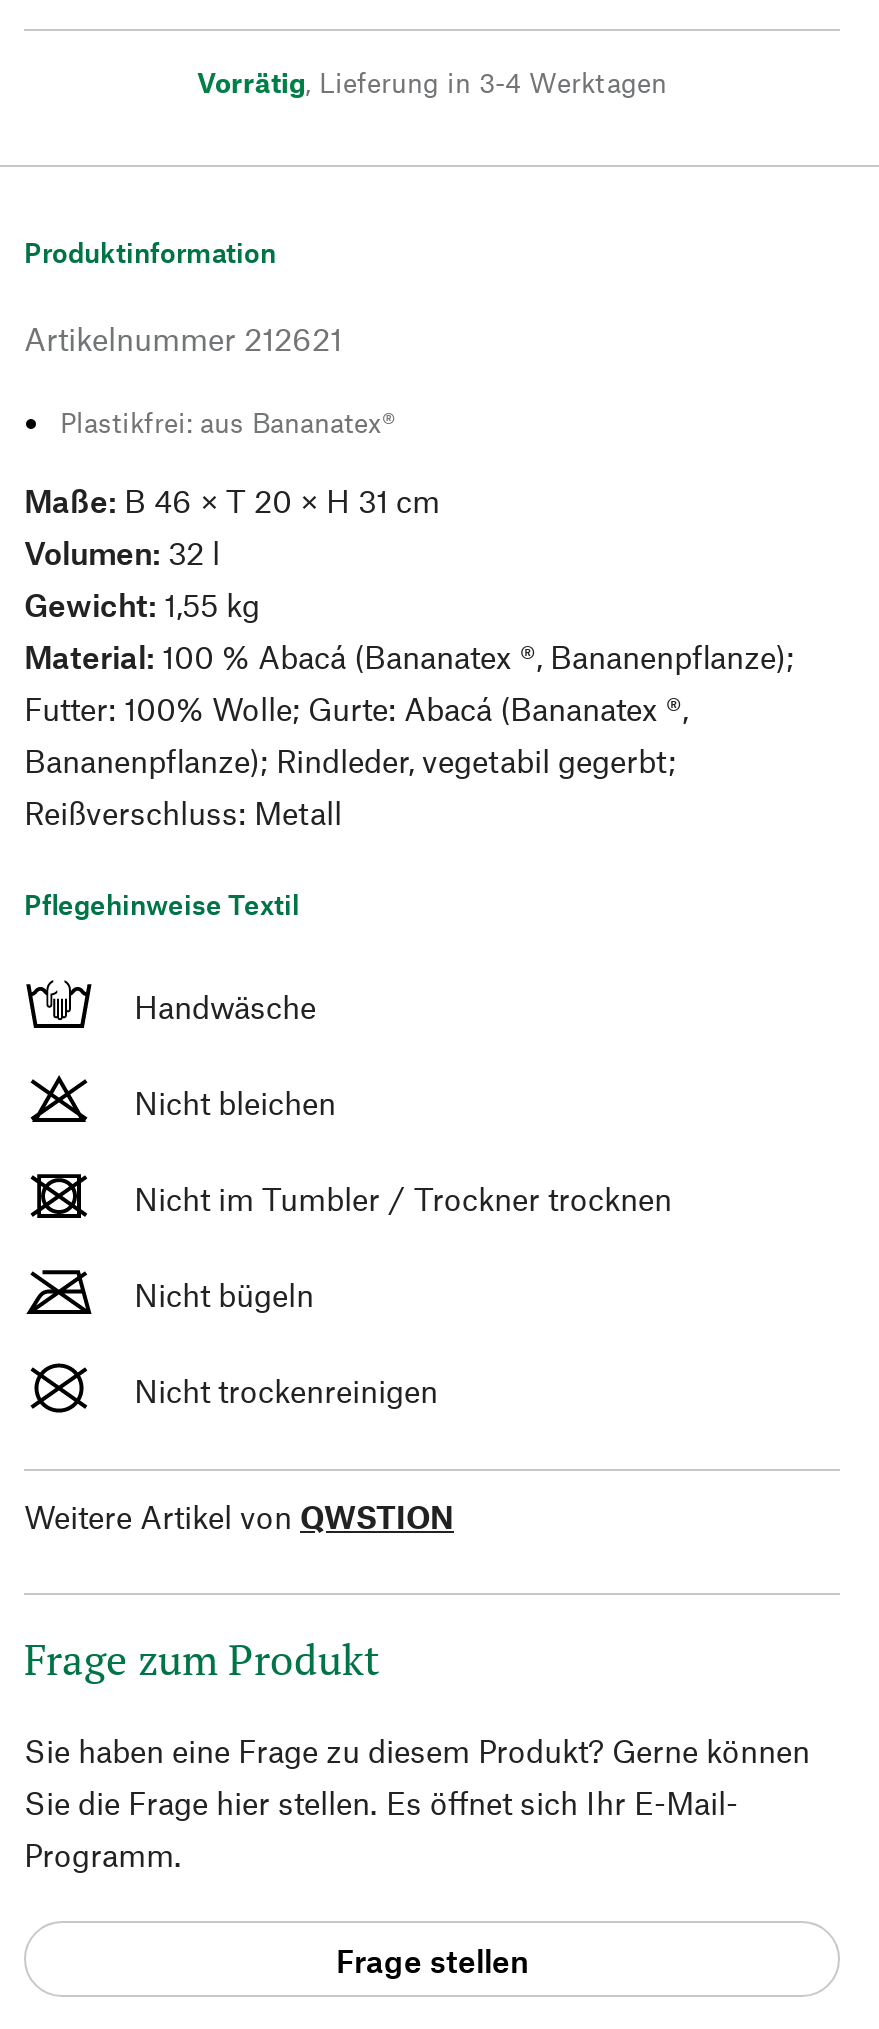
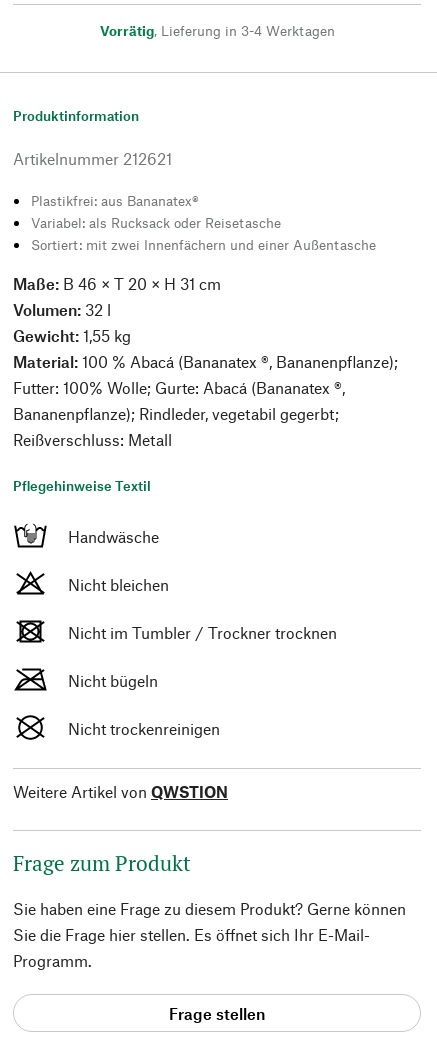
+ Variabel: als Rucksack oder Reisetasche
+ Sortiert: mit zwei Innenfächern und einer Außentasche
